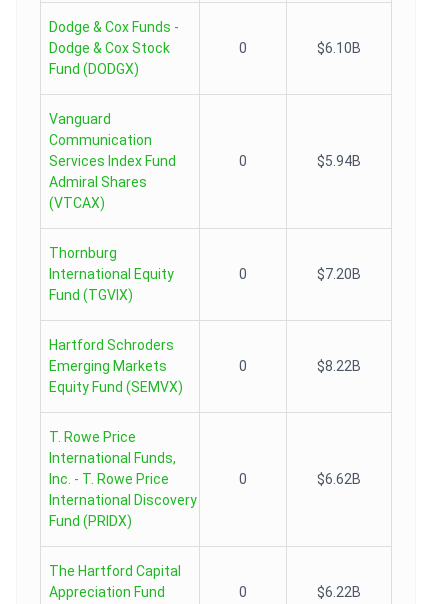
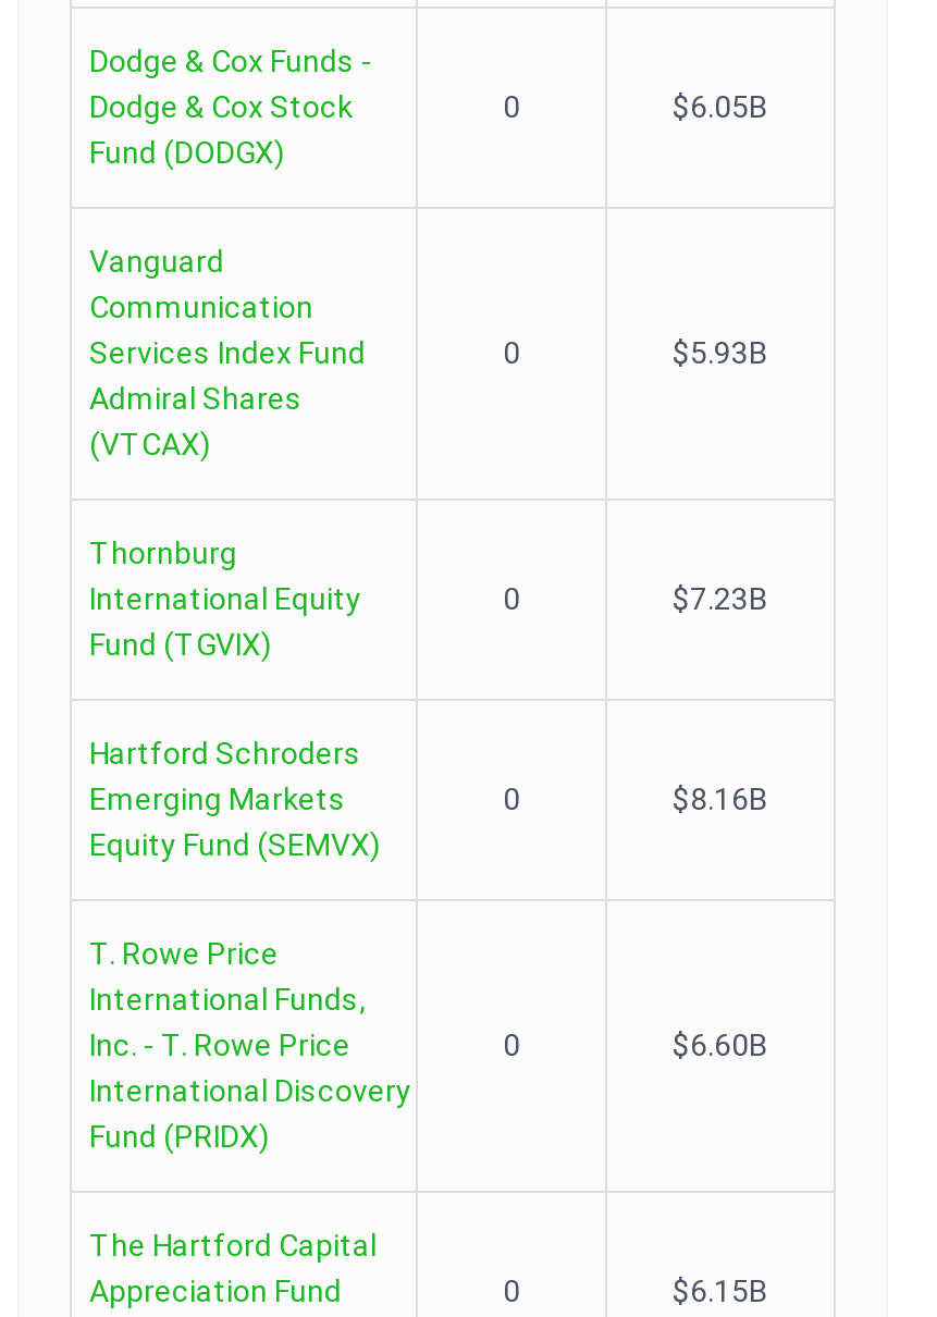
- $6.10B
+ $6.05B

- $5.94B
+ $5.93B

- $7.20B
+ $7.23B

- $8.22B
+ $8.16B

- $6.62B
+ $6.60B

- $6.22B
+ $6.15B
